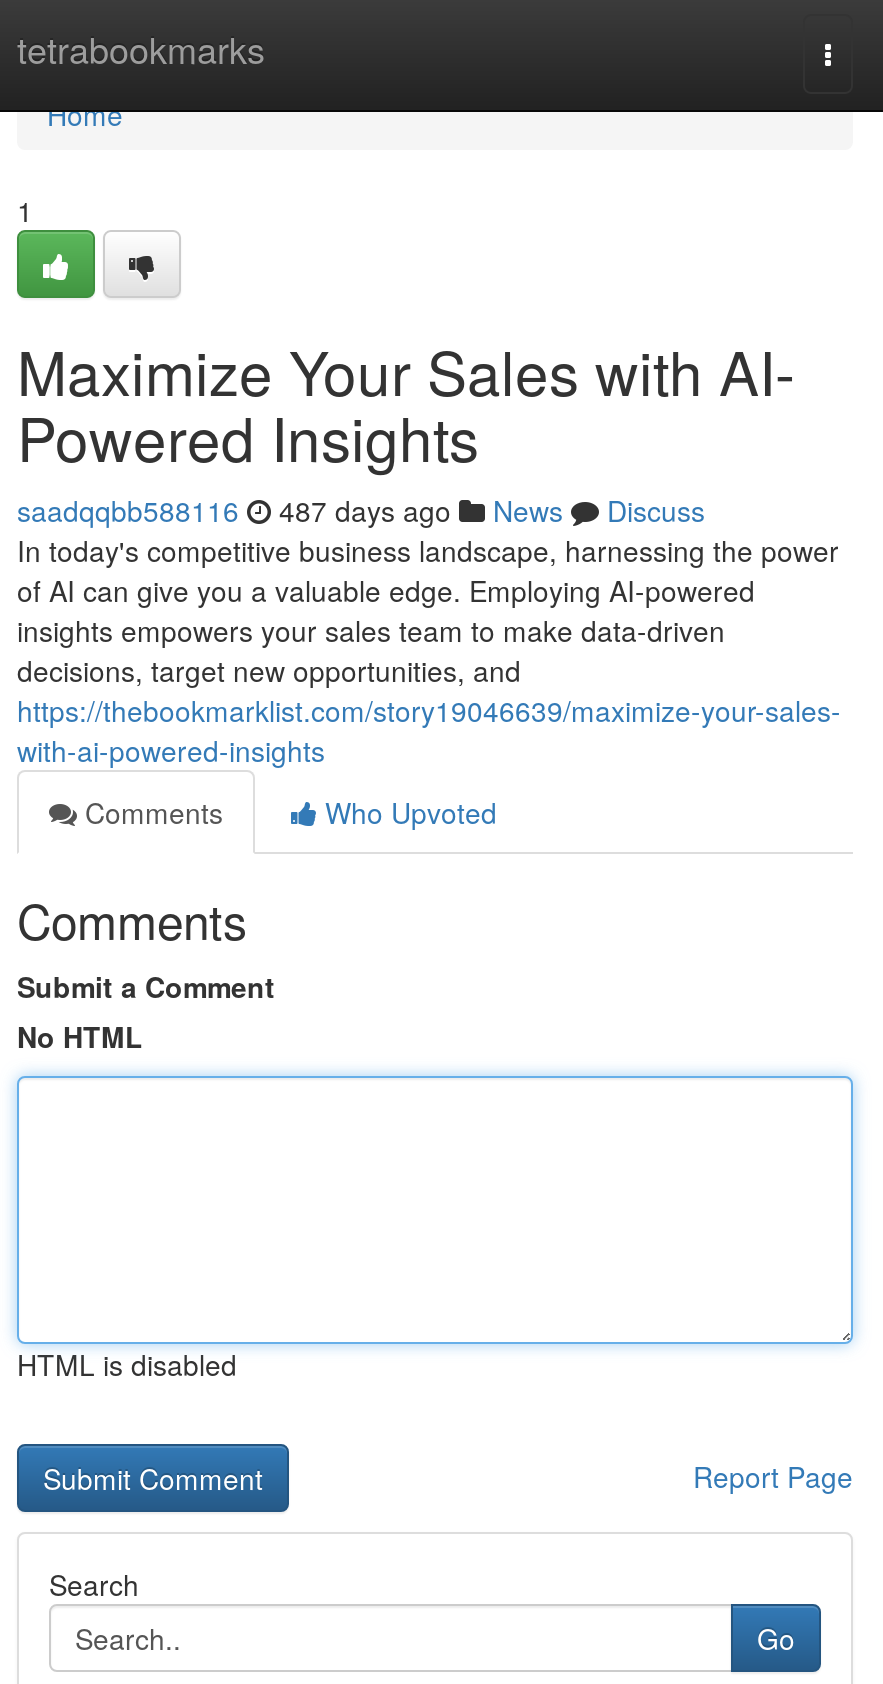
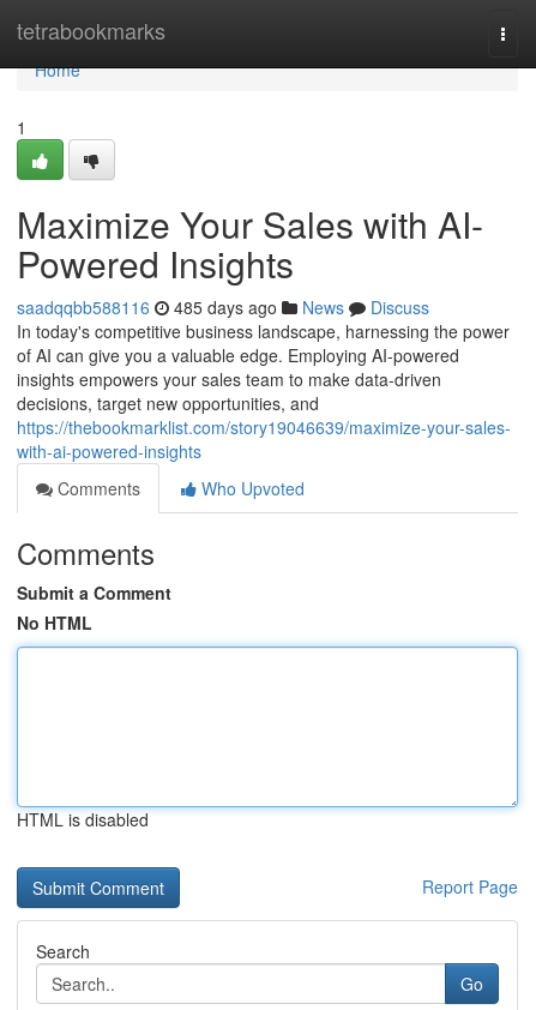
- saadqqbb588116 487 days ago News Discuss
+ saadqqbb588116 485 days ago News Discuss
